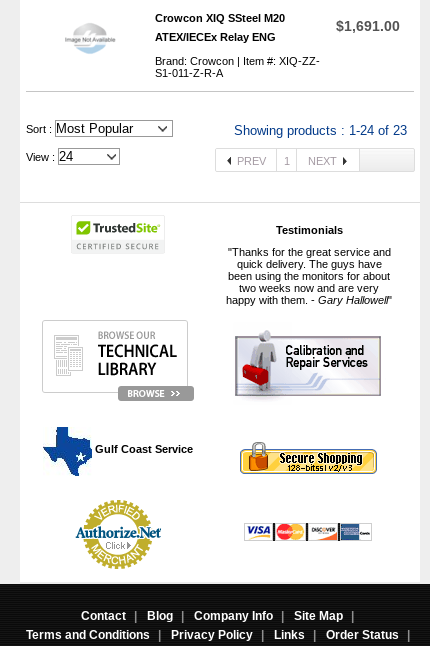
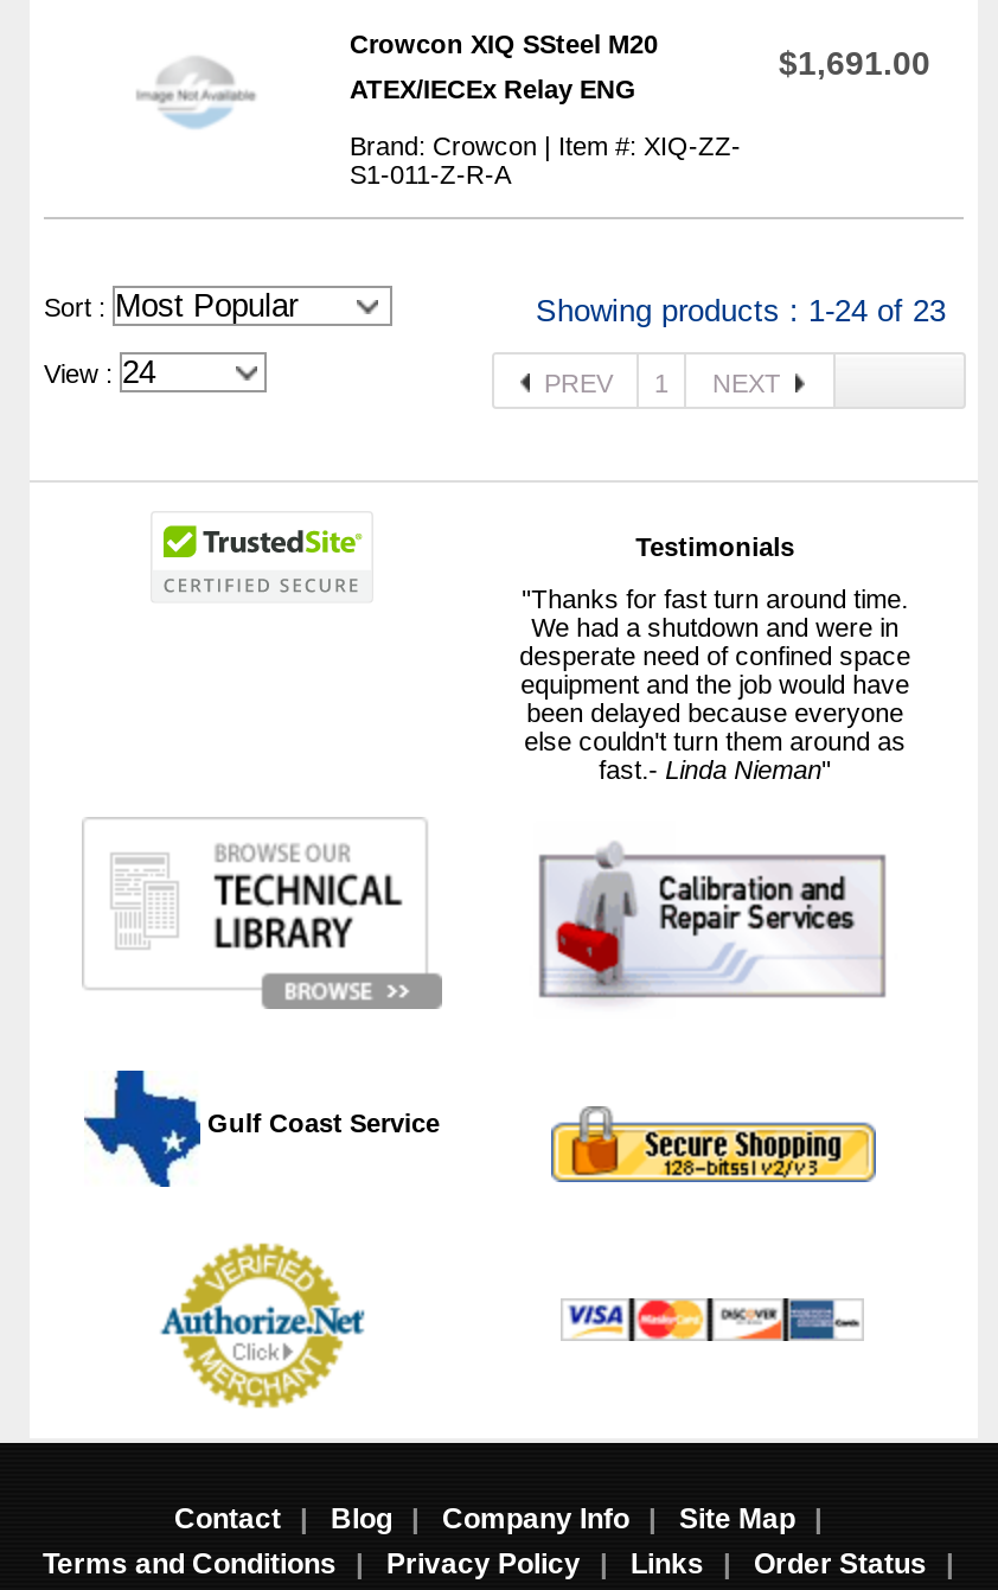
- "Thanks for the great service and
- quick delivery. The guys have
- been using the monitors for about
- two weeks now and are very
- happy with them. - Gary Hallowell"
+ "Thanks for fast turn around time.
+ We had a shutdown and were in
+ desperate need of confined space
+ equipment and the job would have
+ been delayed because everyone
+ else couldn't turn them around as
+ fast.- Linda Nieman"
